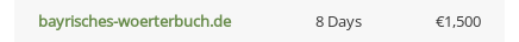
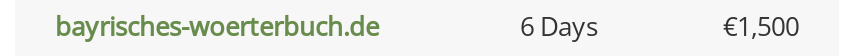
- 8 Days
+ 6 Days
